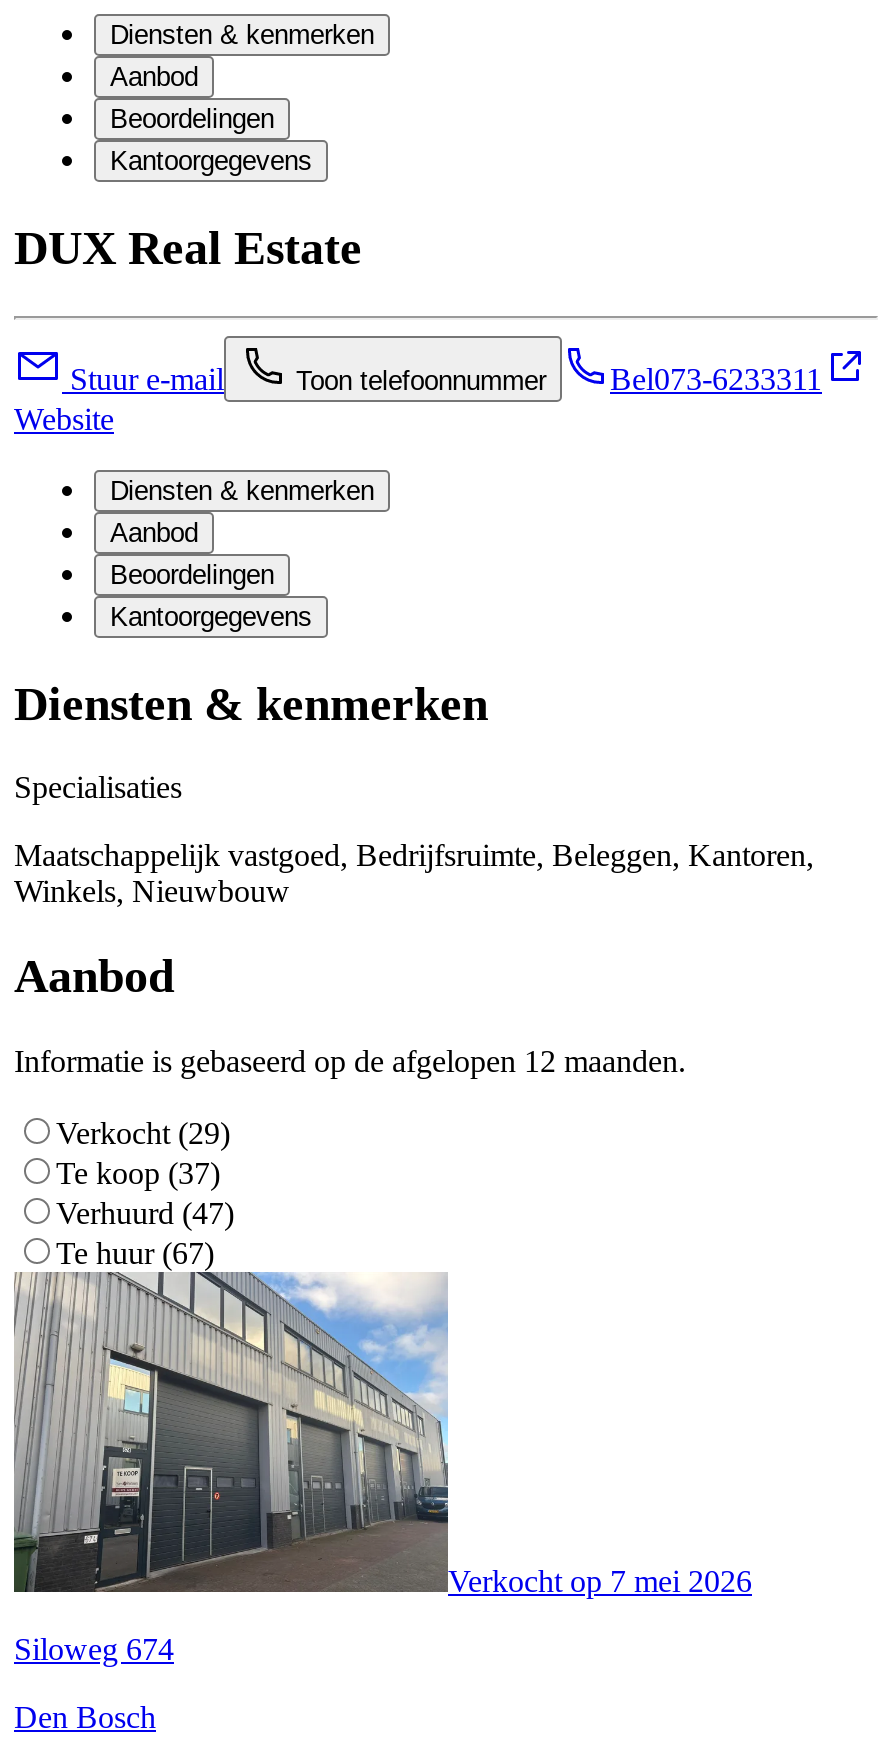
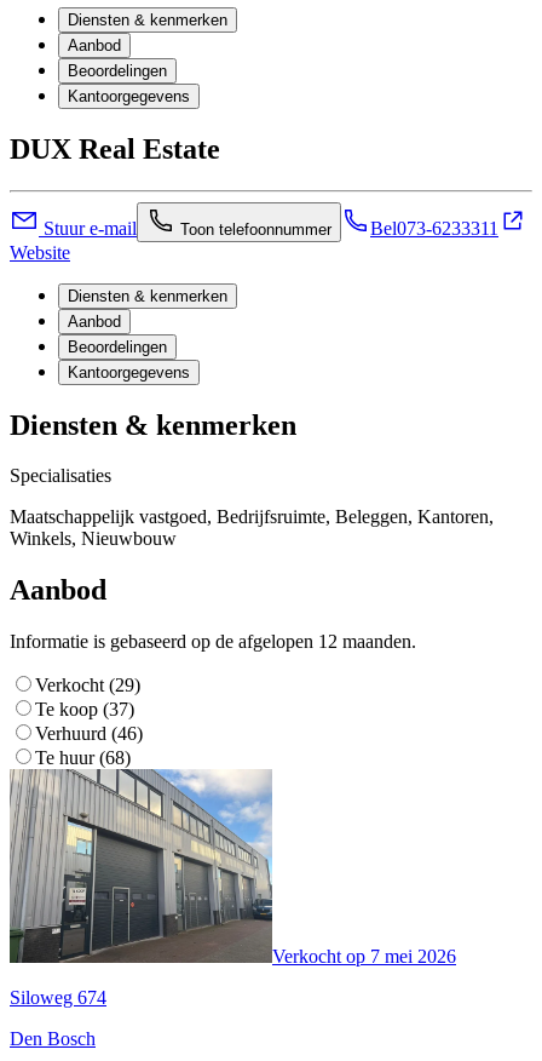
- Verhuurd (47)
+ Verhuurd (46)

- Te huur (67)
+ Te huur (68)
